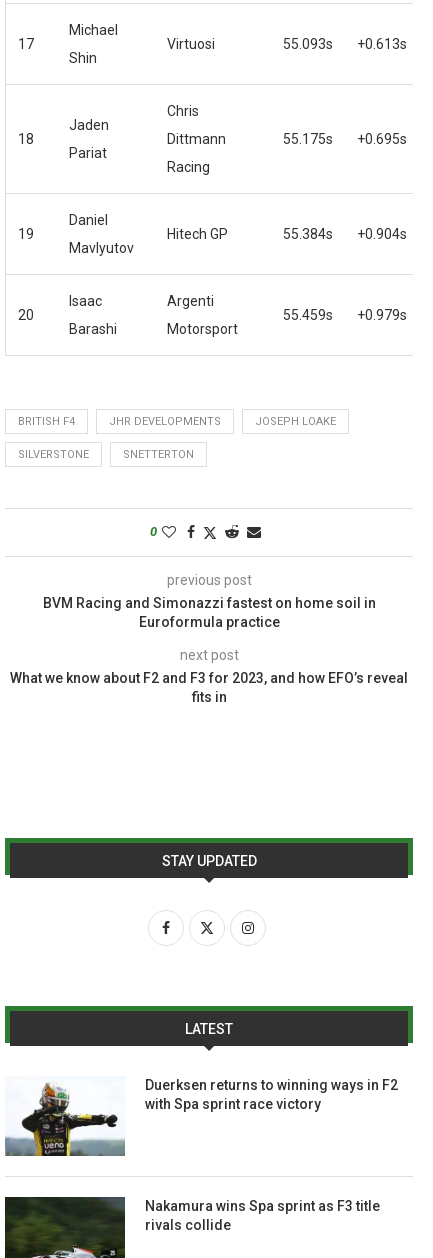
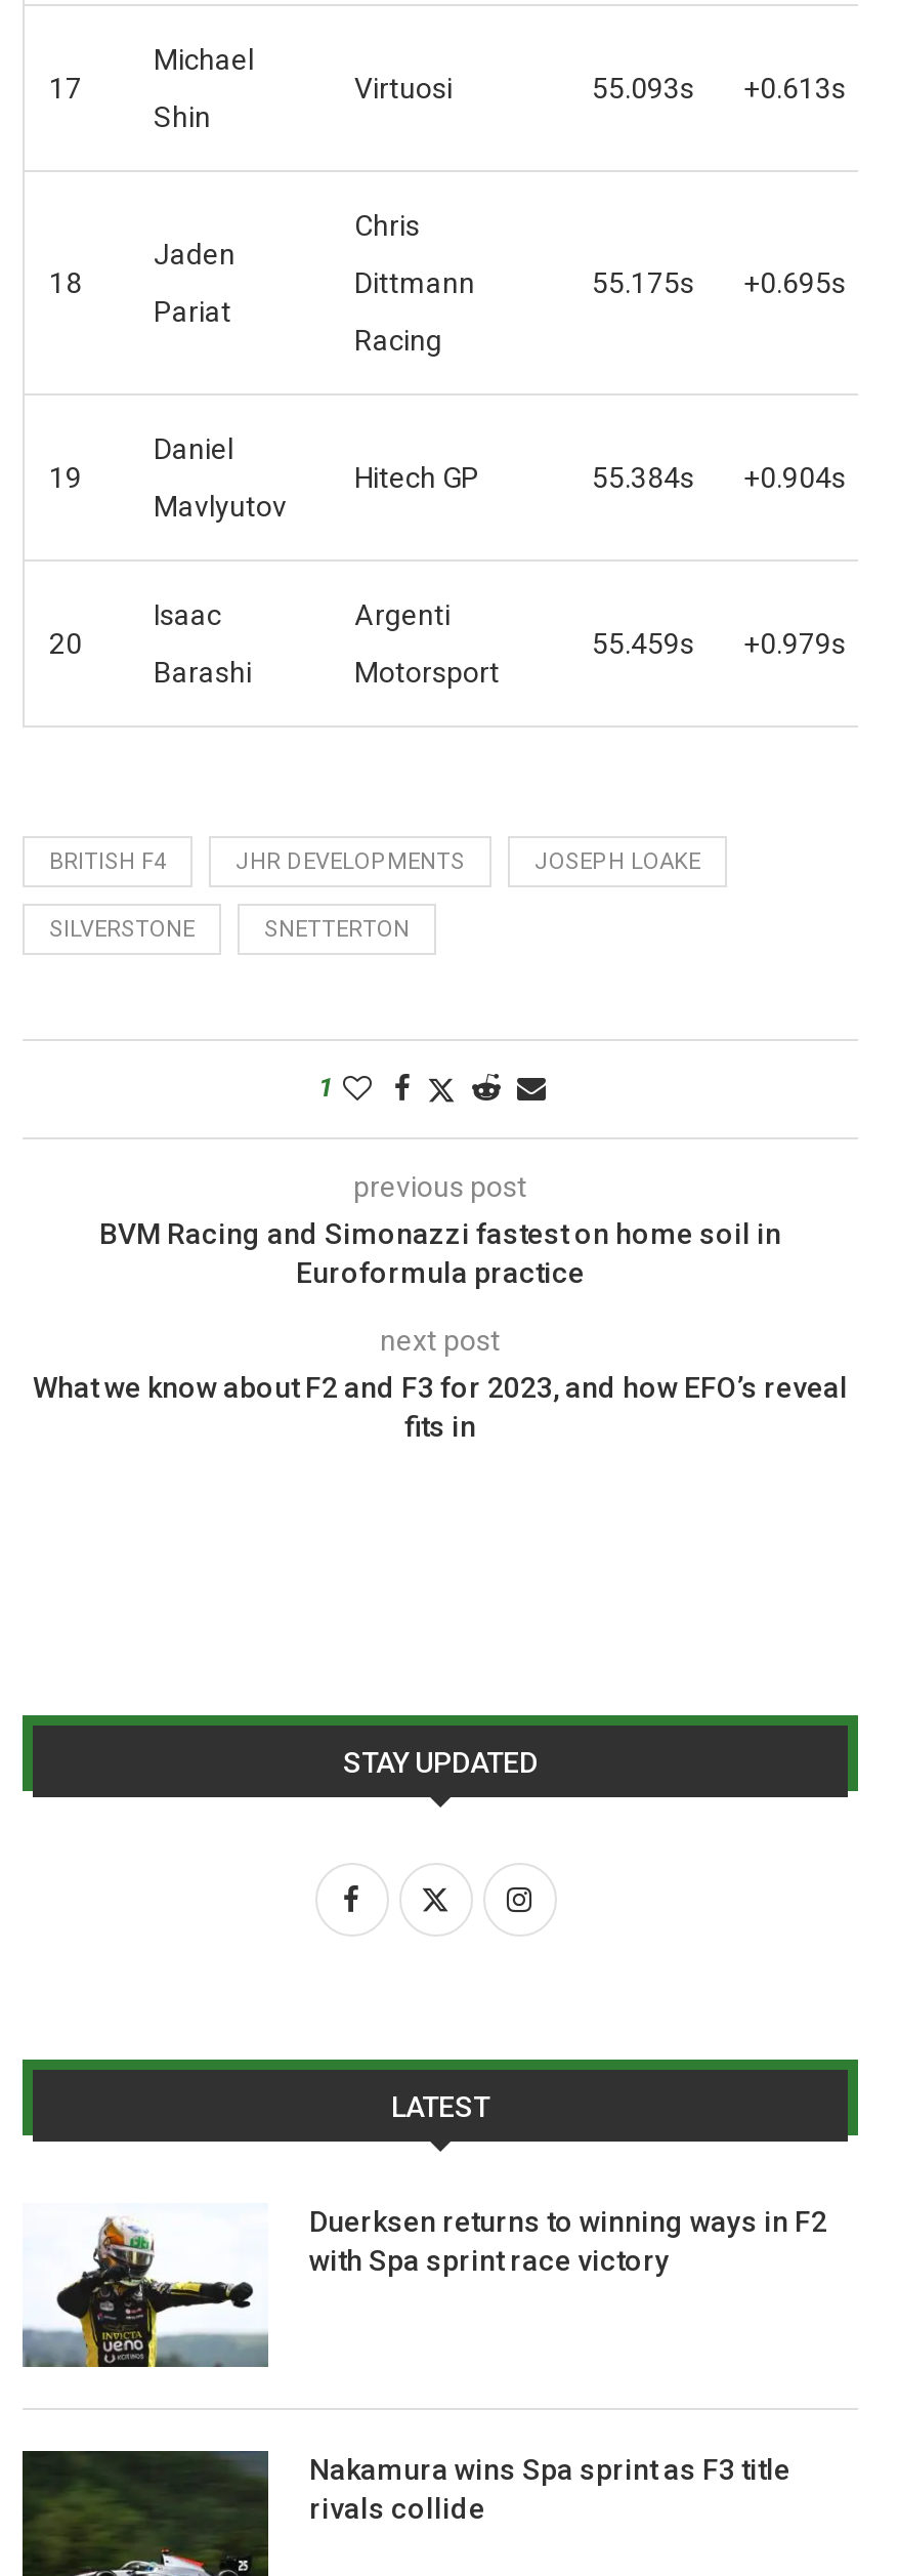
- 0
+ 1
